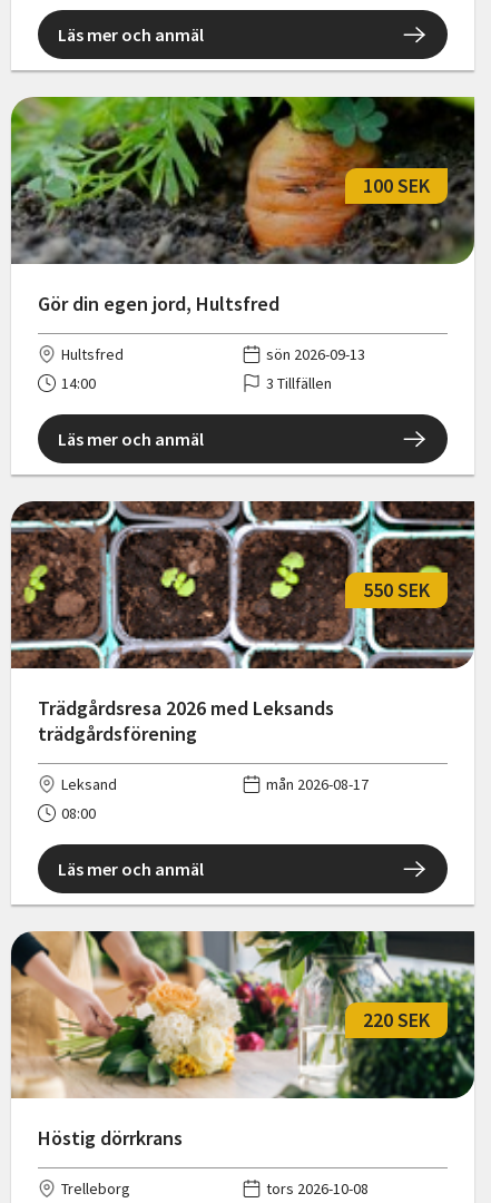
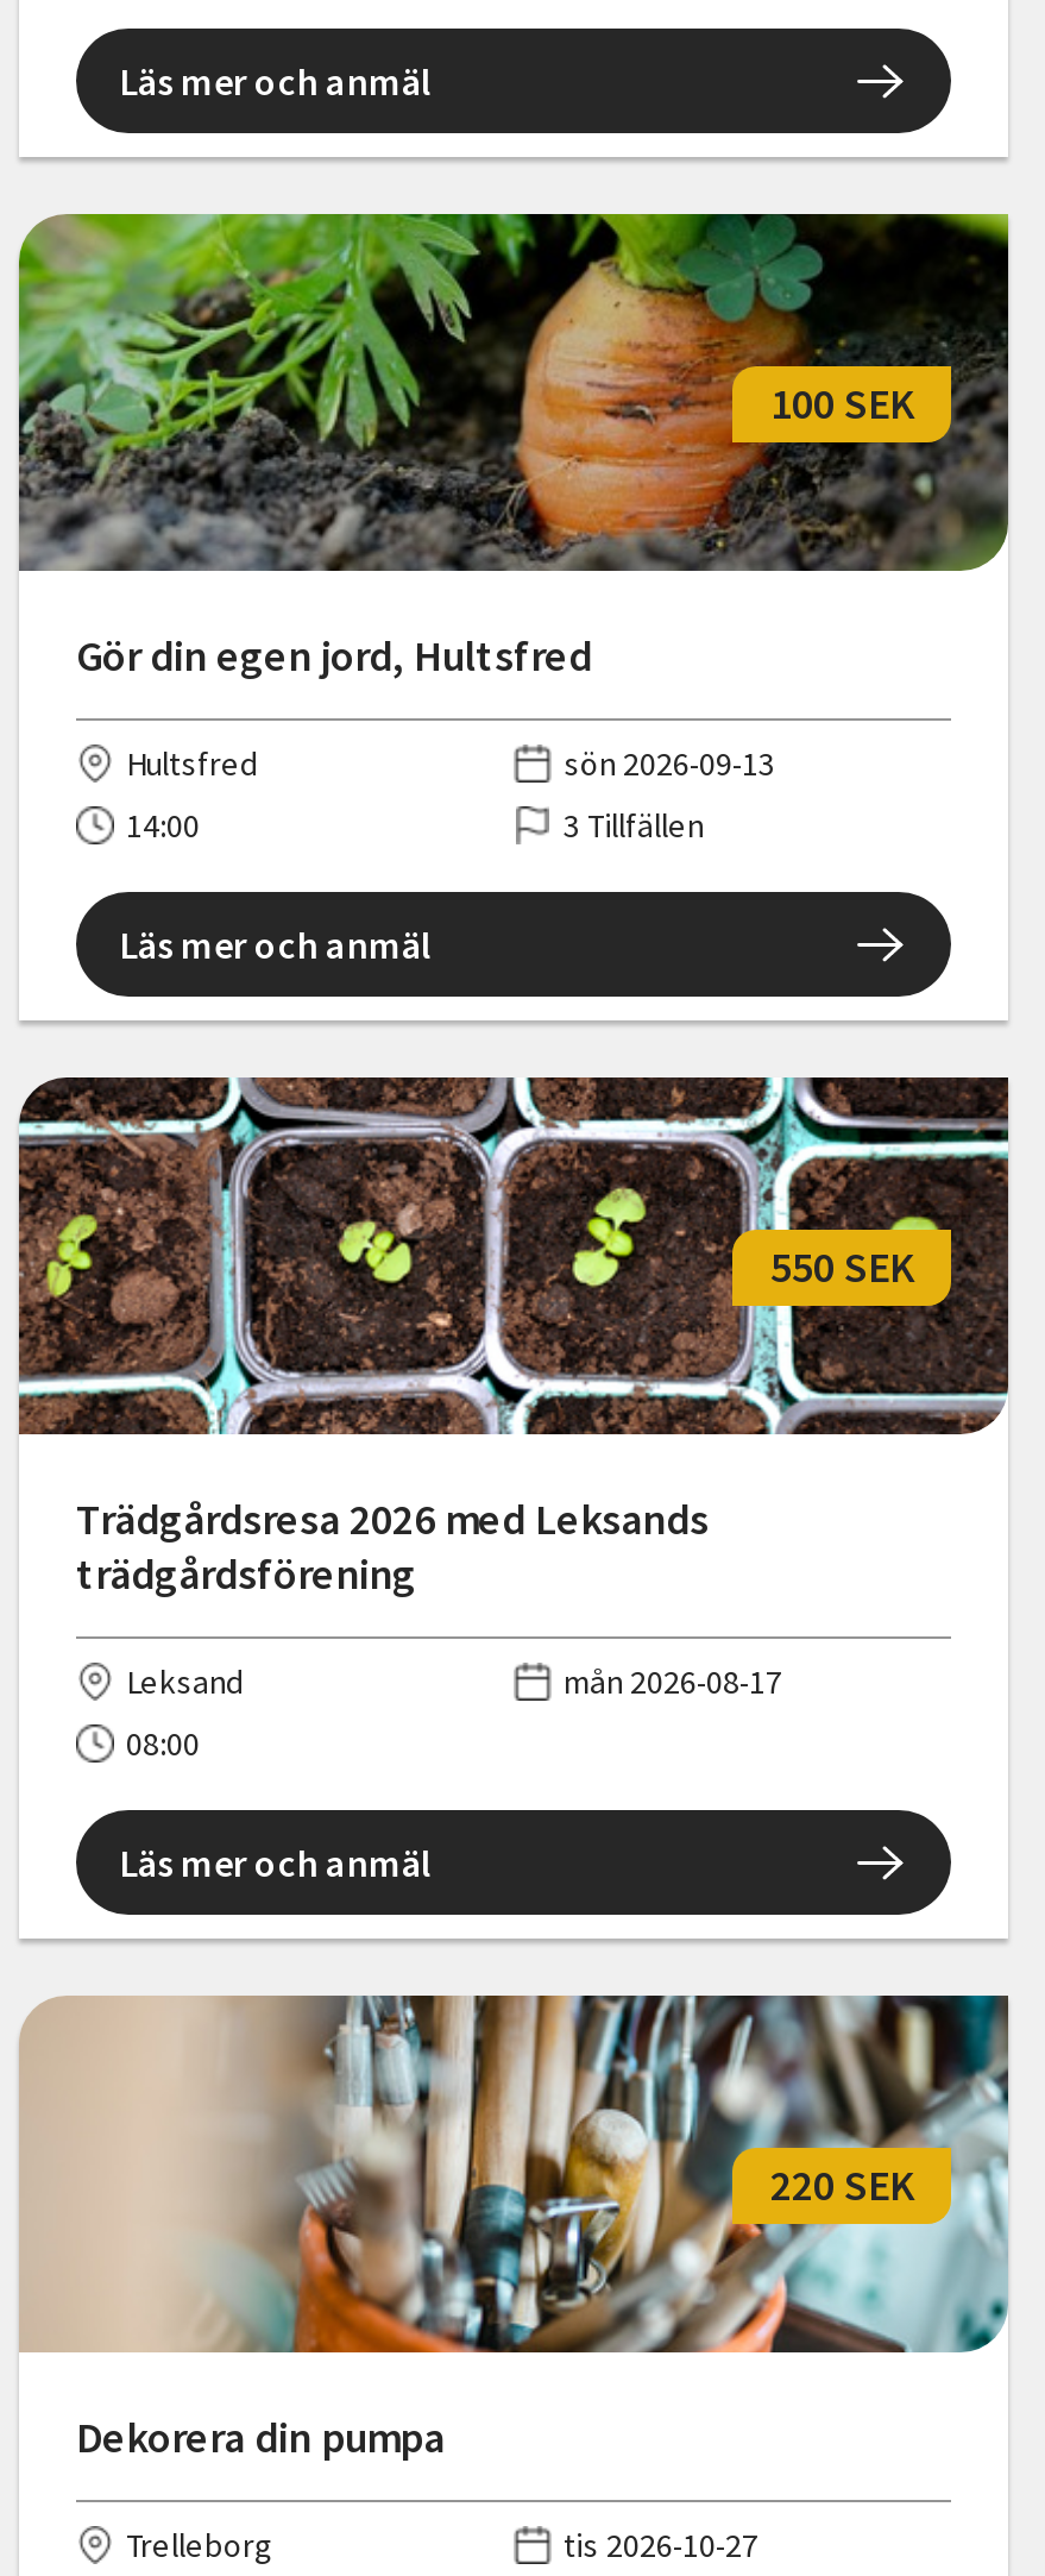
- [image]
- Höstig dörrkrans
+ [image]
+ Dekorera din pumpa

- tors 2026-10-08
+ tis 2026-10-27
